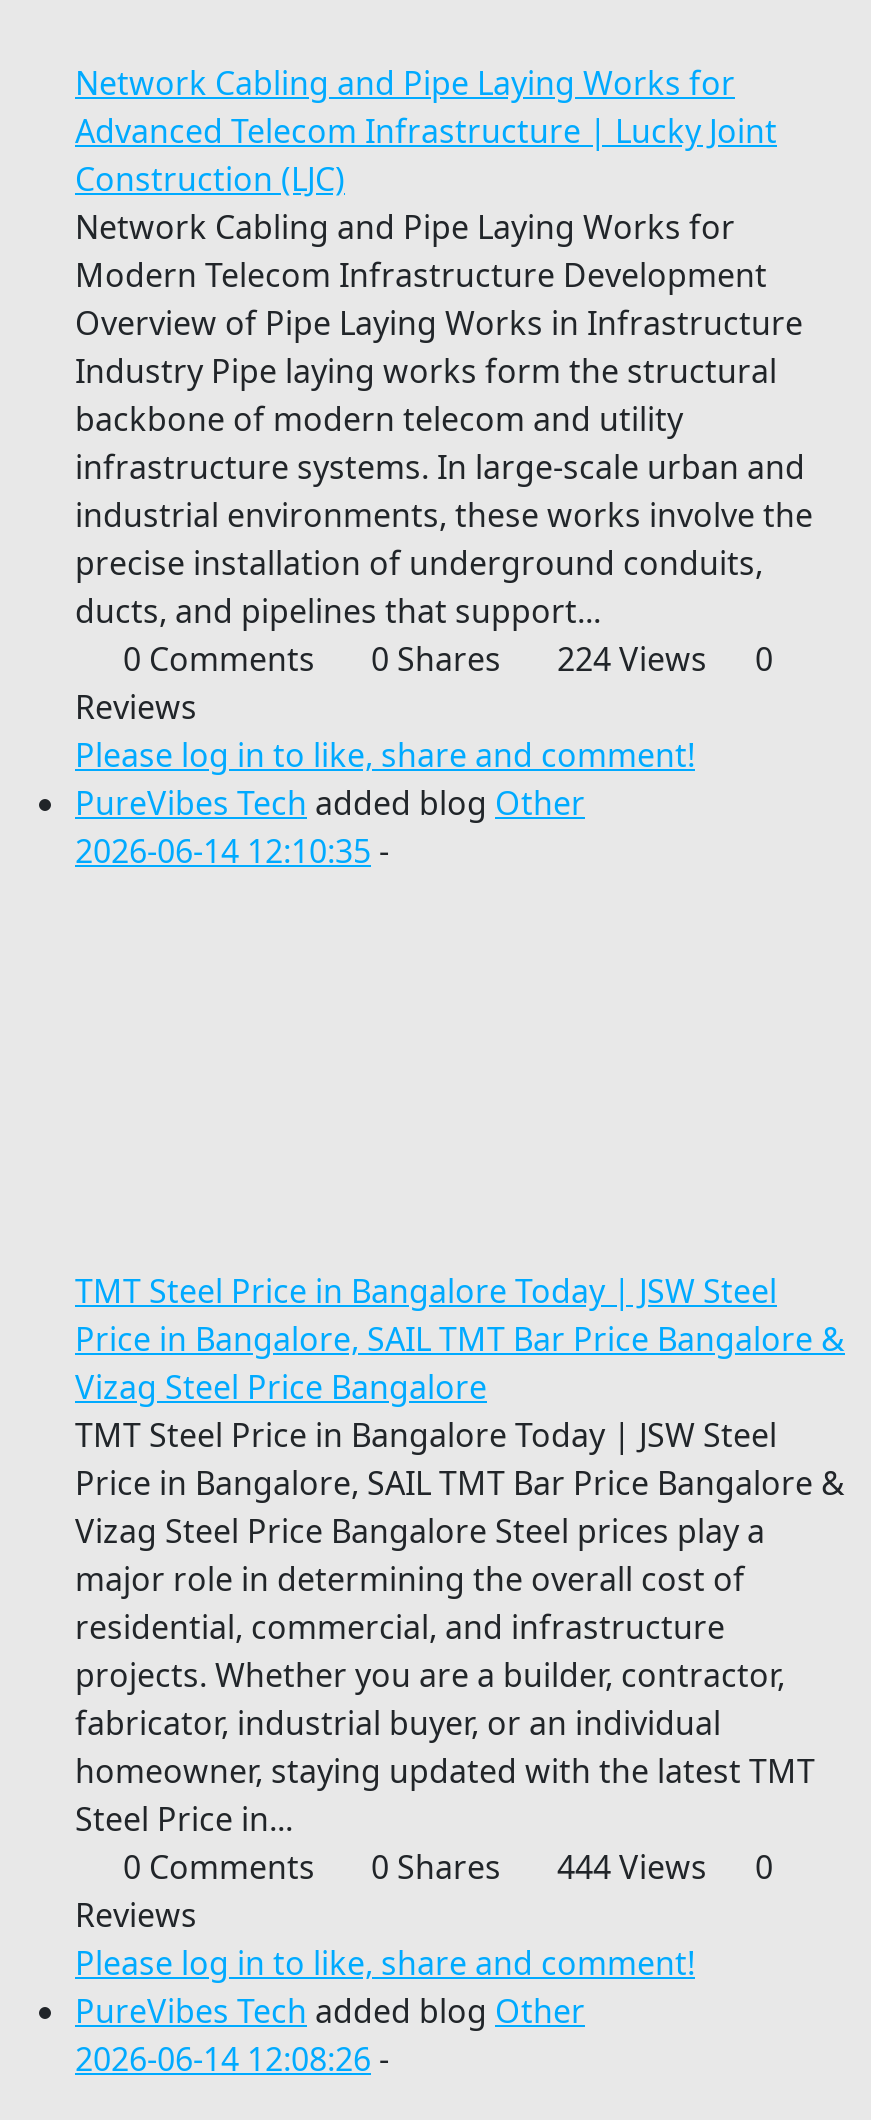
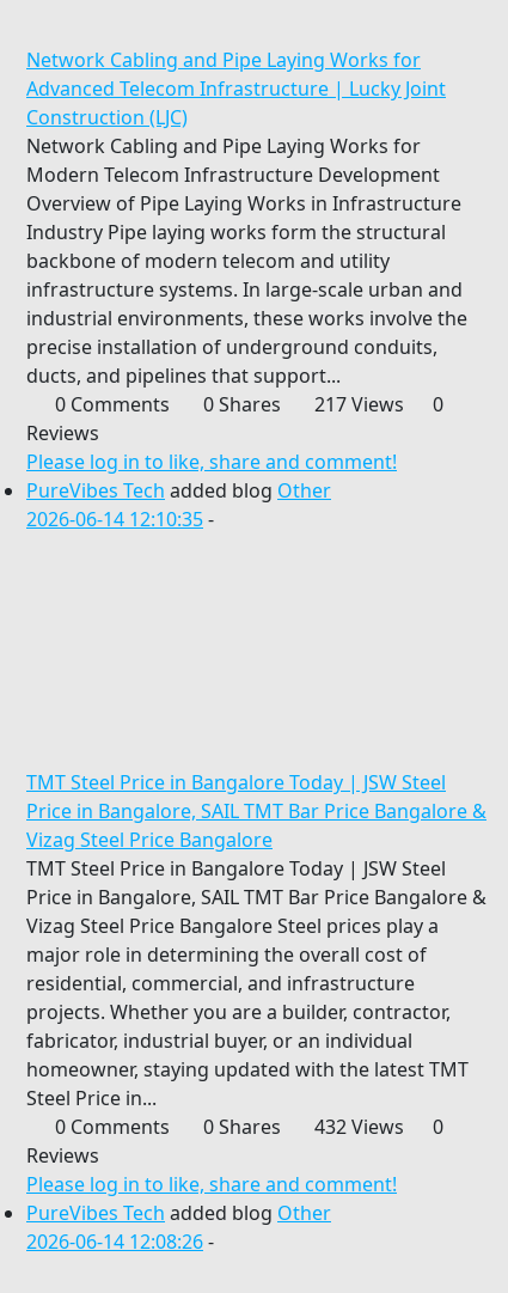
- 0 Comments 0 Shares 224 Views 0
+ 0 Comments 0 Shares 217 Views 0

- 0 Comments 0 Shares 444 Views 0
+ 0 Comments 0 Shares 432 Views 0
